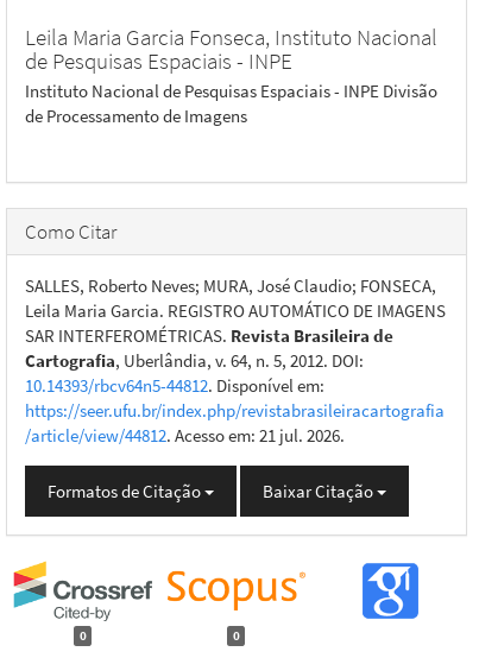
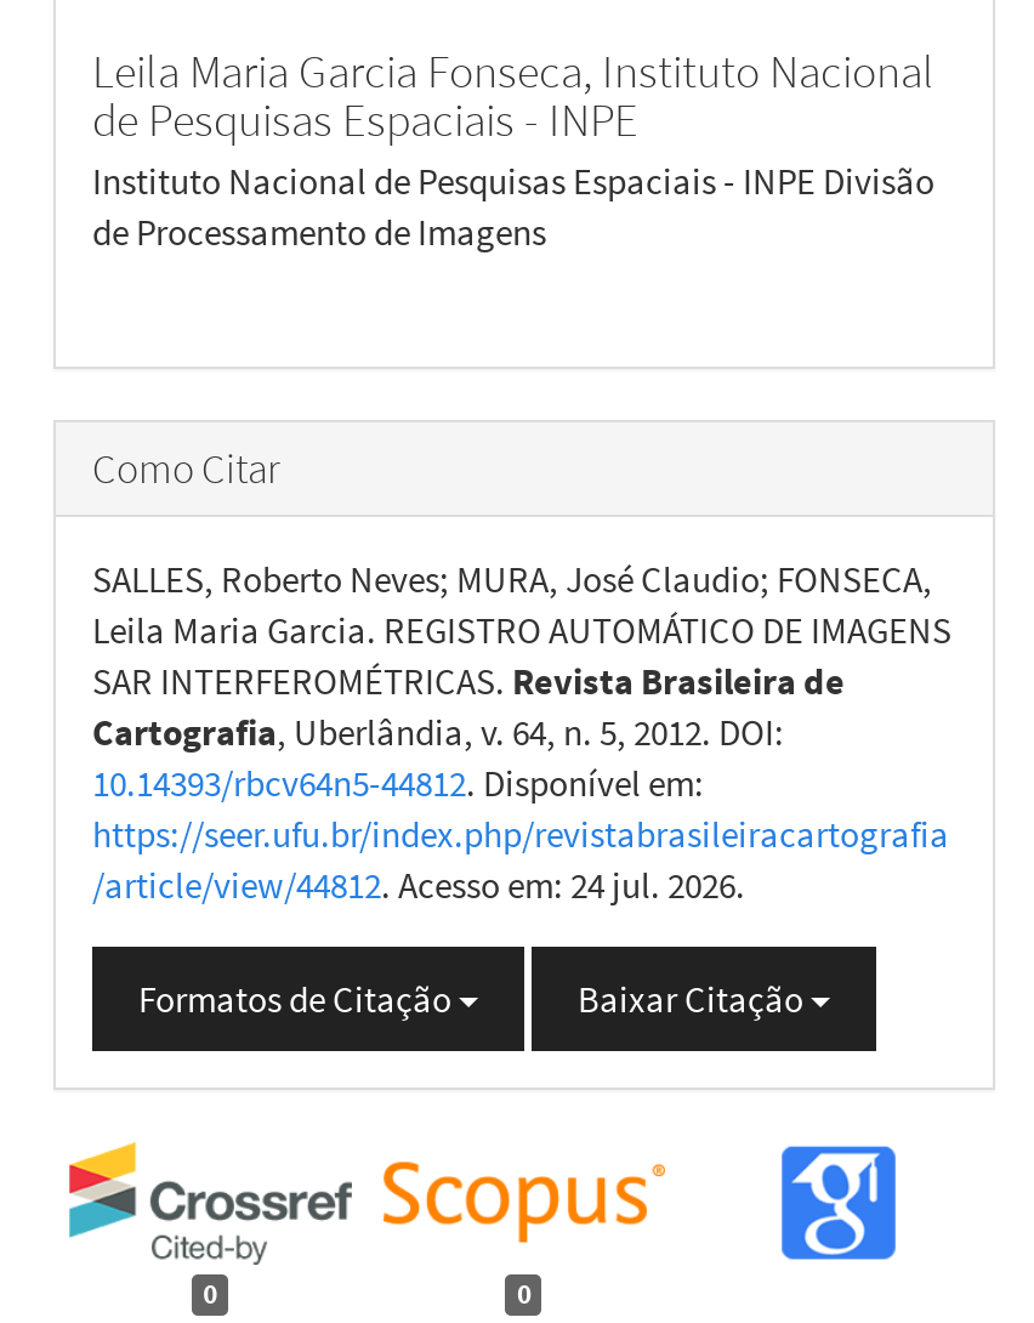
- /article/view/44812. Acesso em: 21 jul. 2026.
+ /article/view/44812. Acesso em: 24 jul. 2026.
